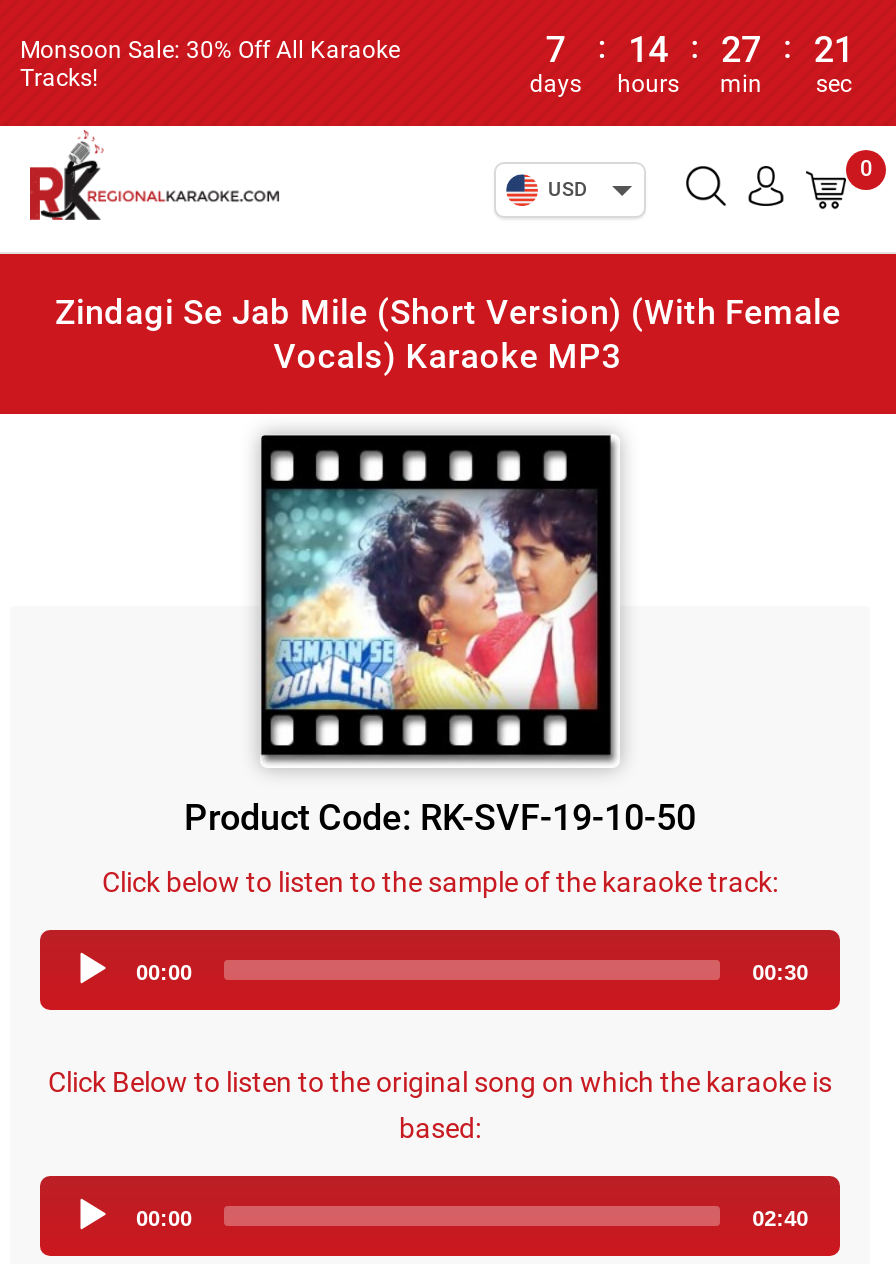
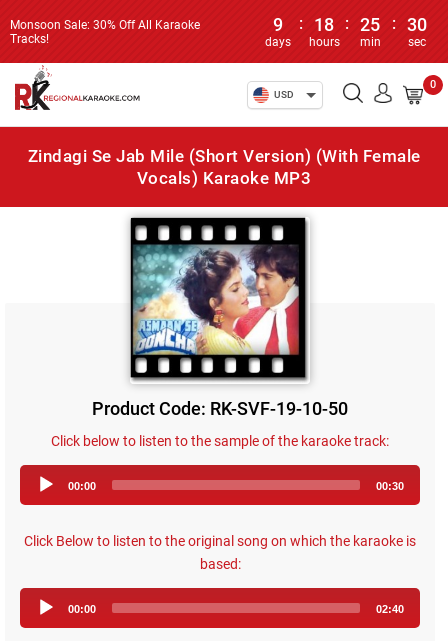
- 7
+ 9

- : 14
+ : 18

- : 27
+ : 25

- : 21
+ : 30
